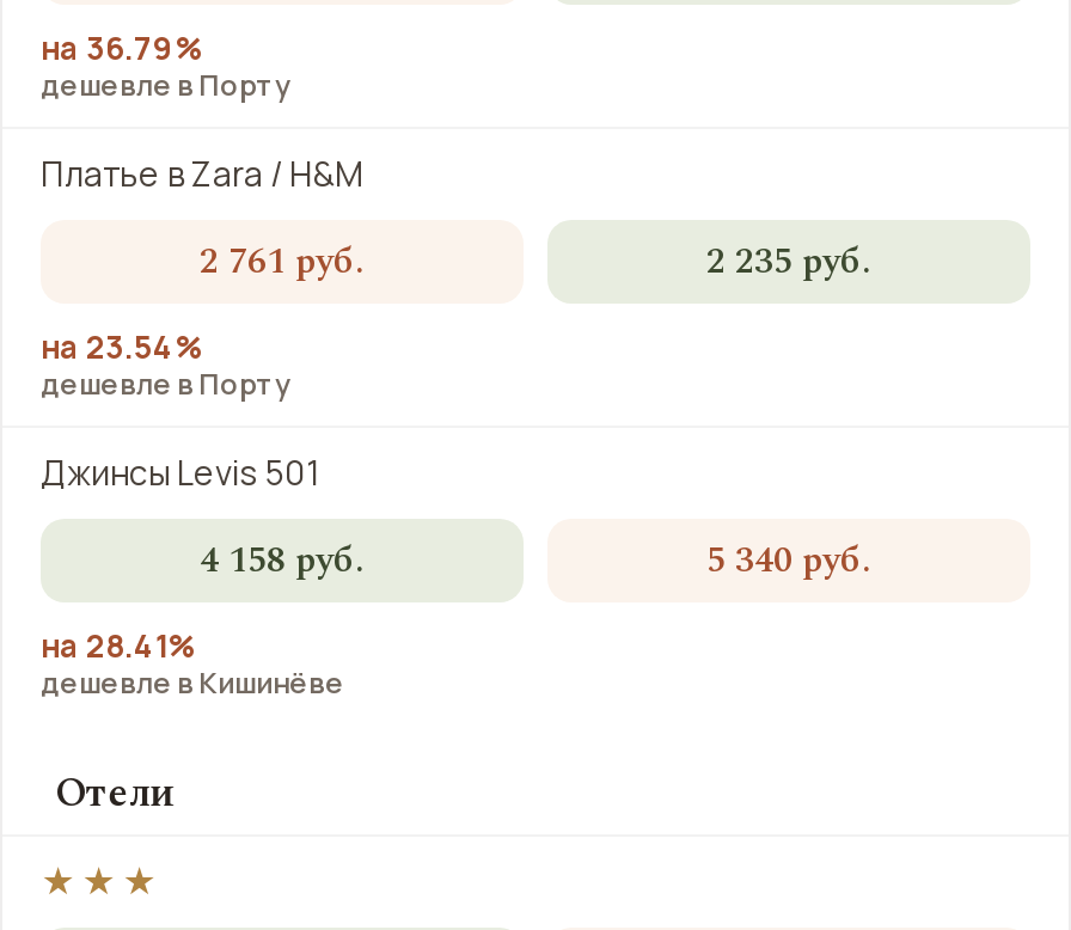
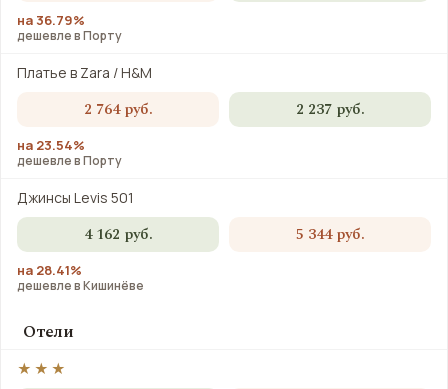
- 2 761 руб.
+ 2 764 руб.

- 2 235 руб.
+ 2 237 руб.

- 4 158 руб.
+ 4 162 руб.

- 5 340 руб.
+ 5 344 руб.
